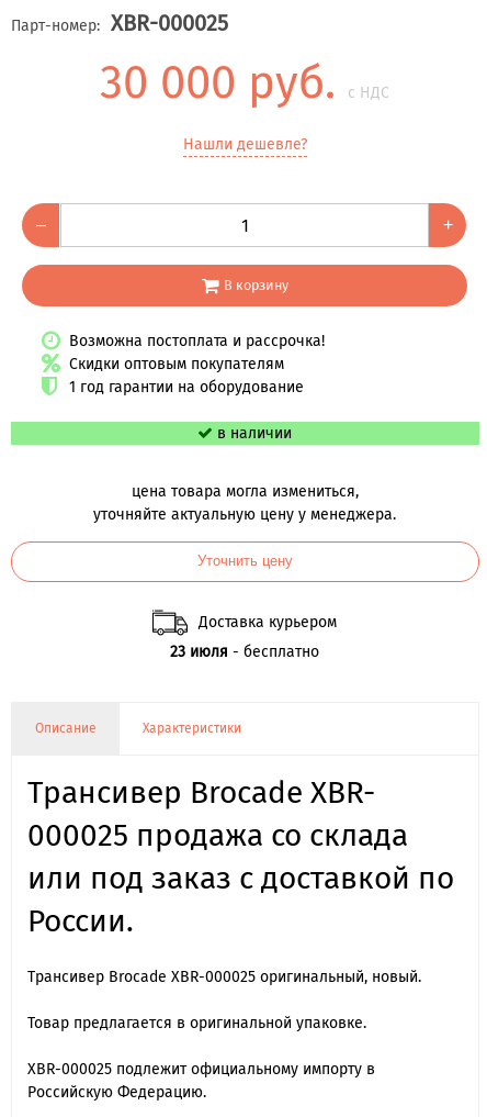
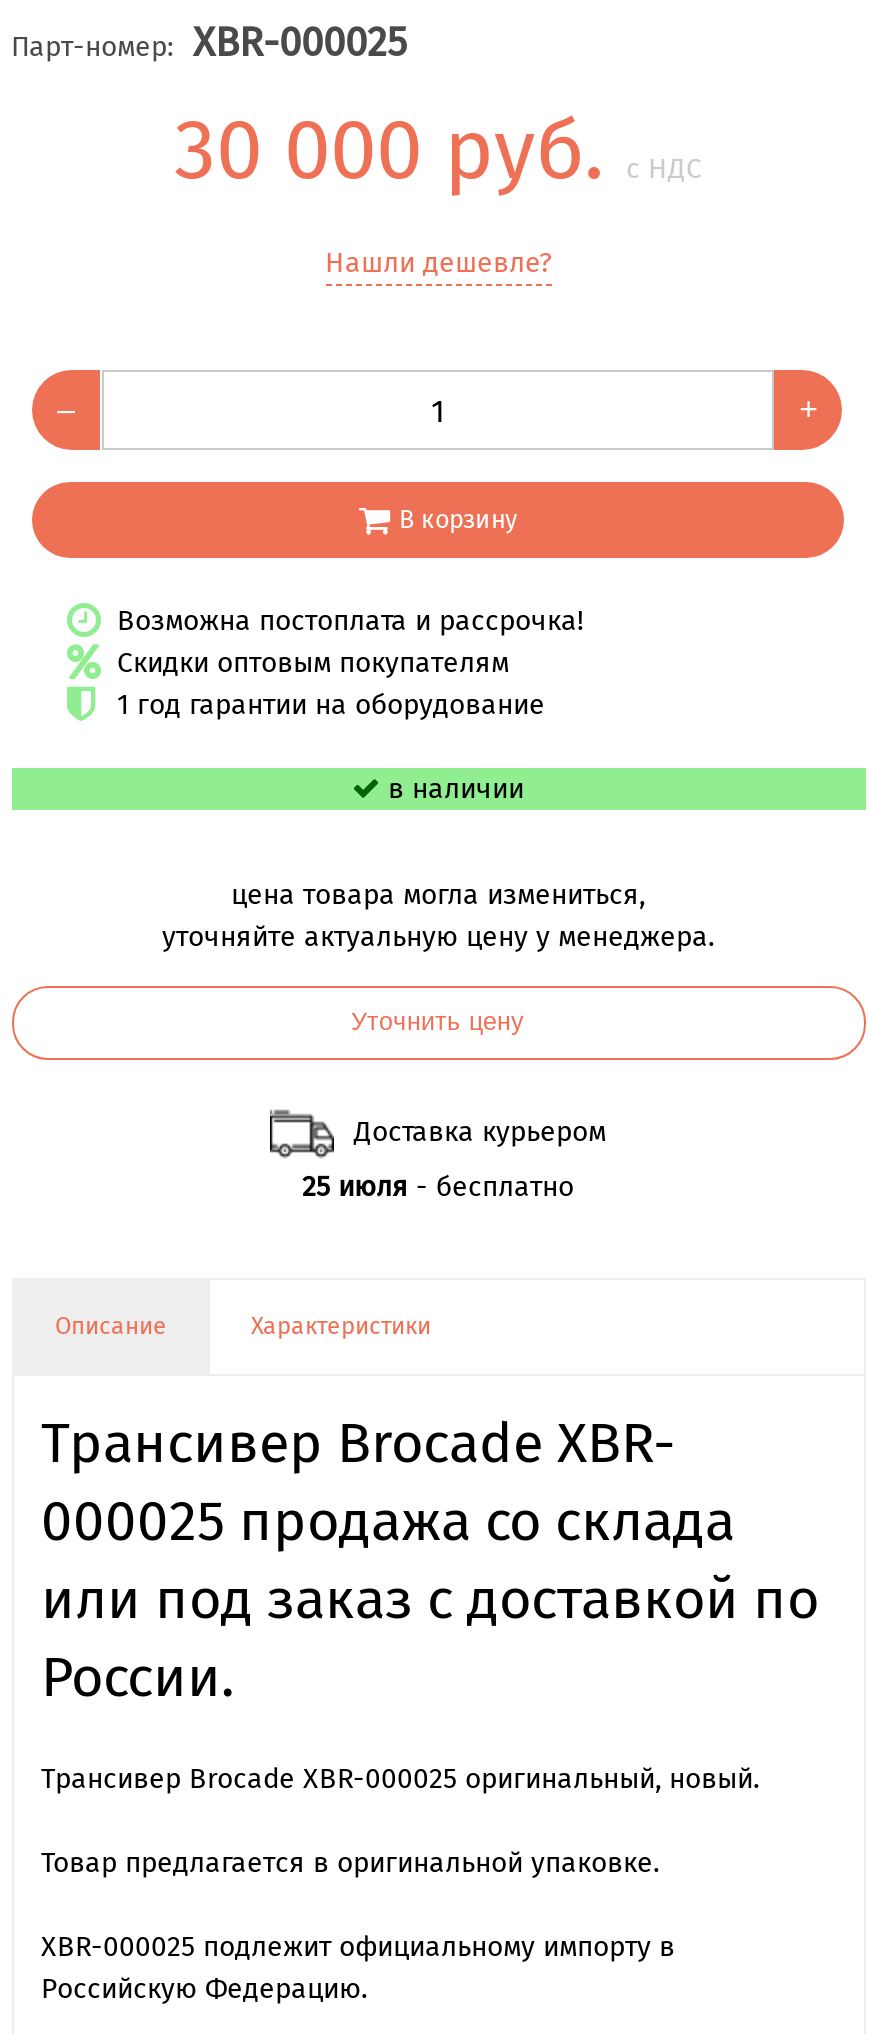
- 23 июля - бесплатно
+ 25 июля - бесплатно
